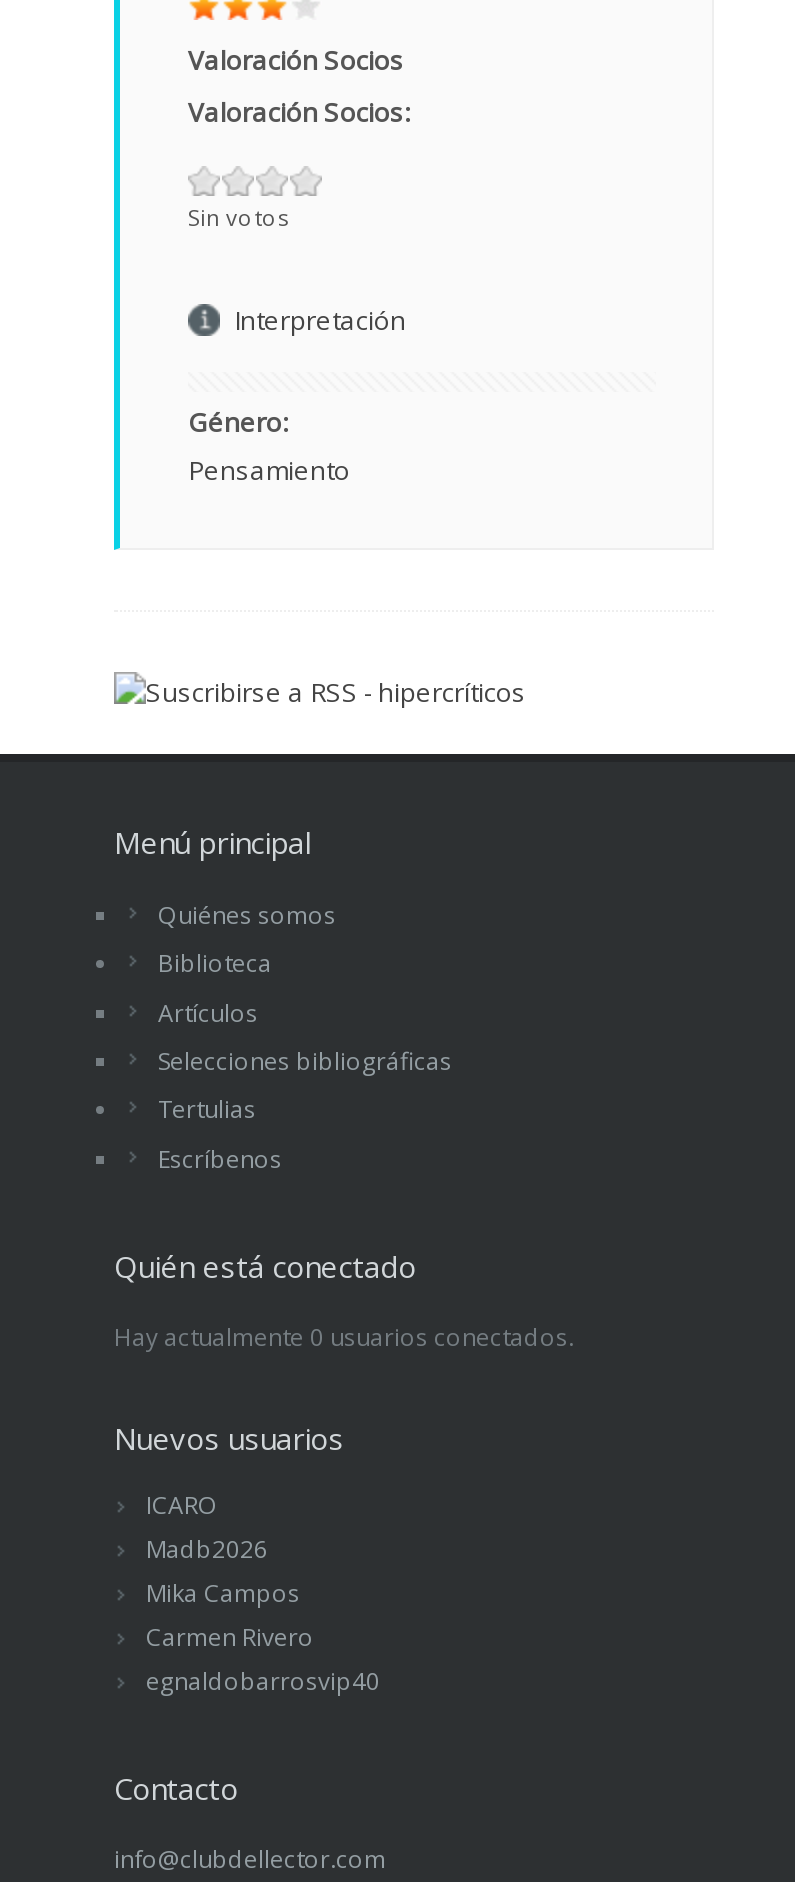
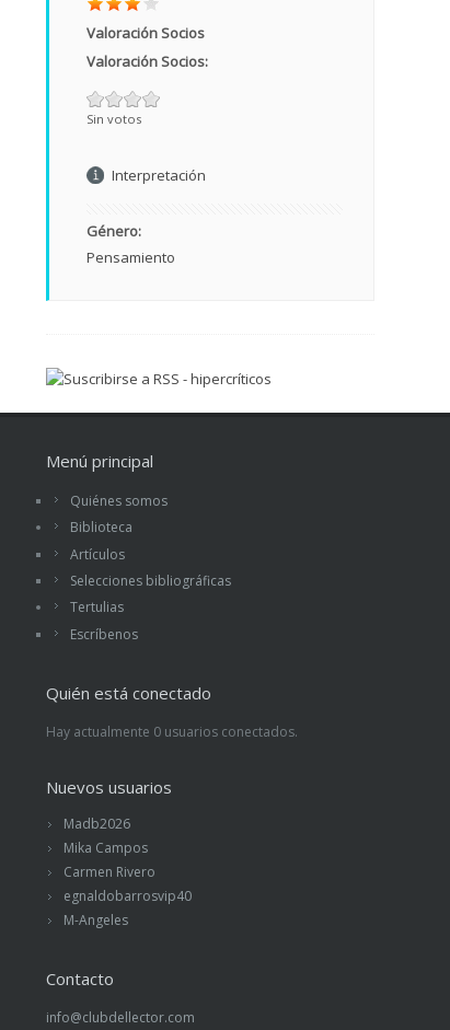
- ICARO

moved up: Madb2026 | Mika Campos | Carmen Rivero | egnaldobarrosvip40

+ M-Angeles
